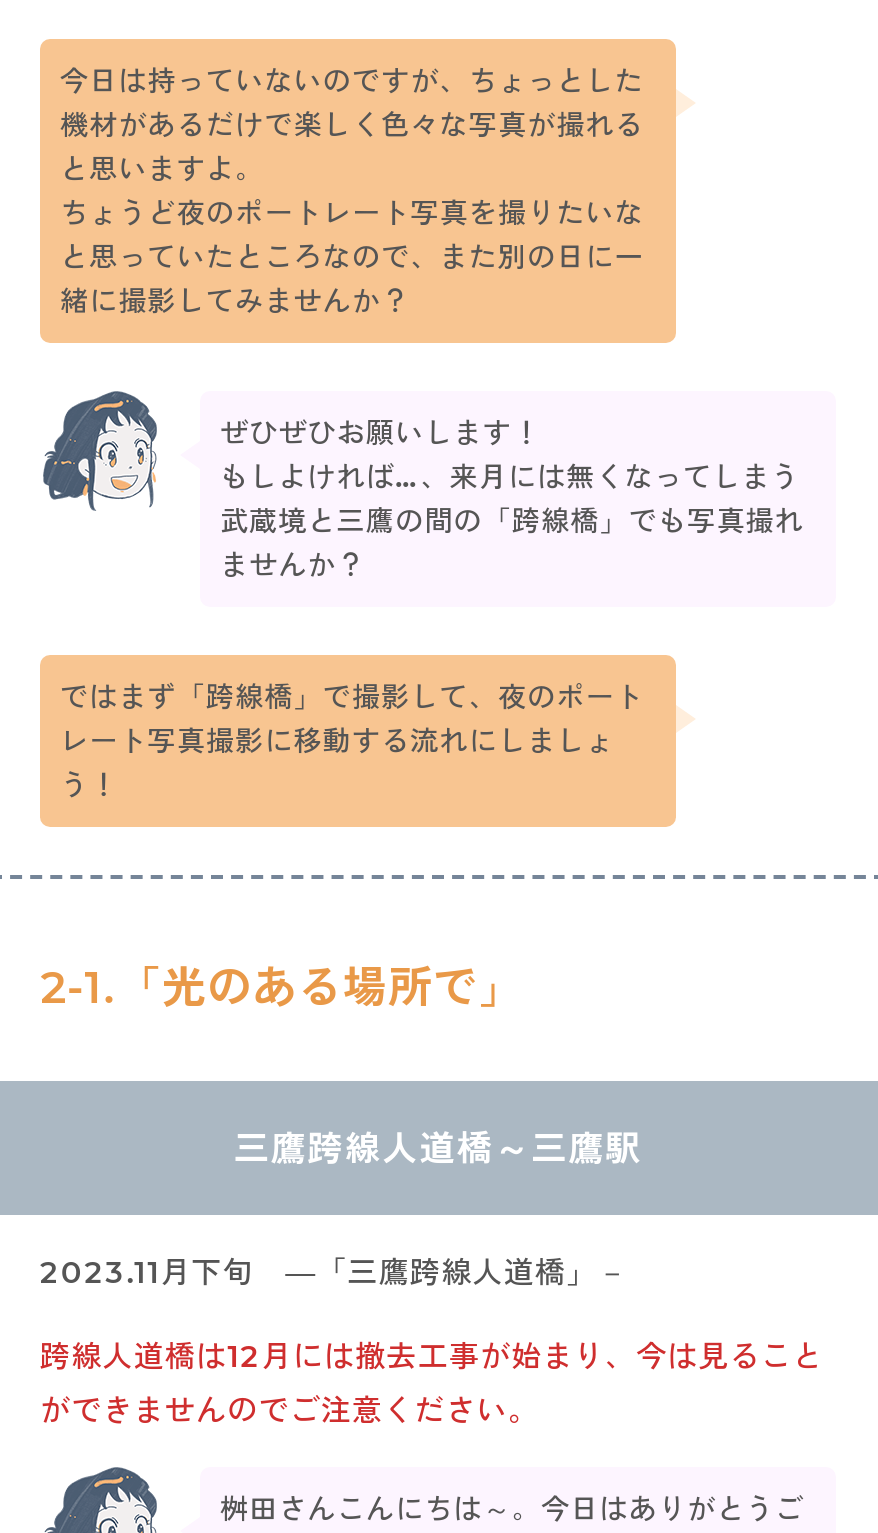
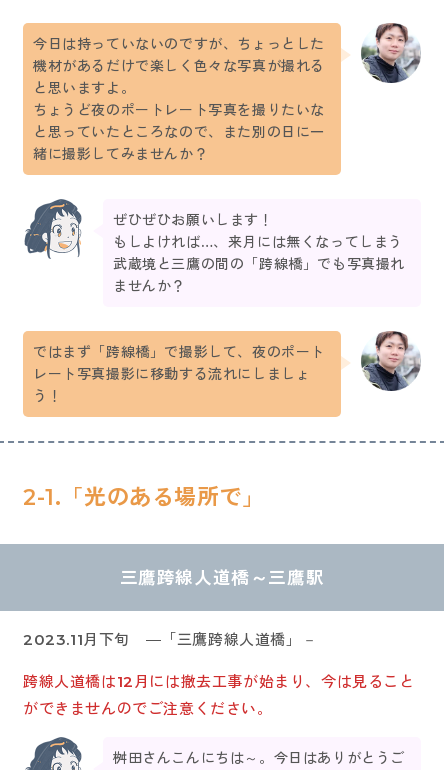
+ [image]

+ [image]
